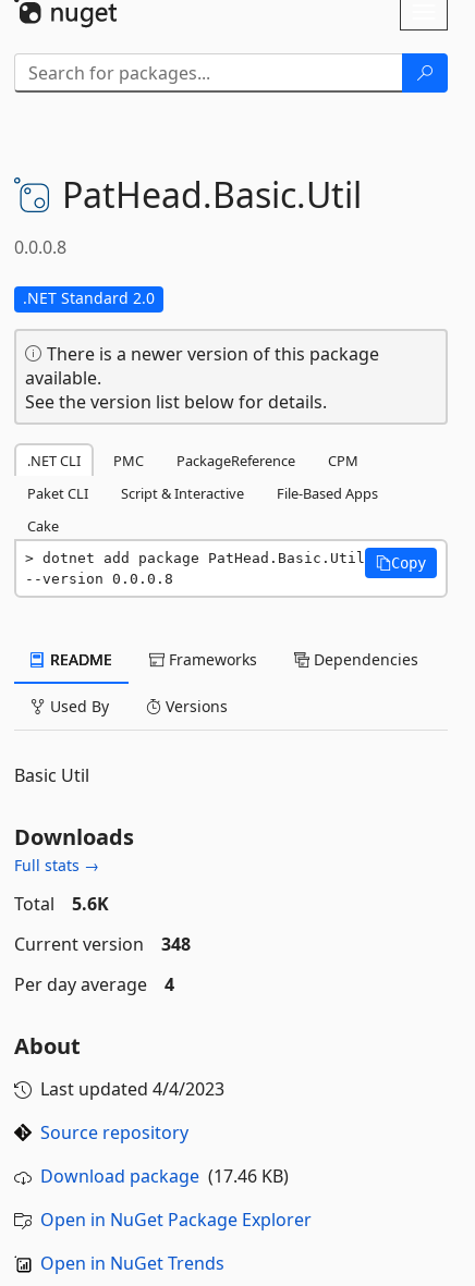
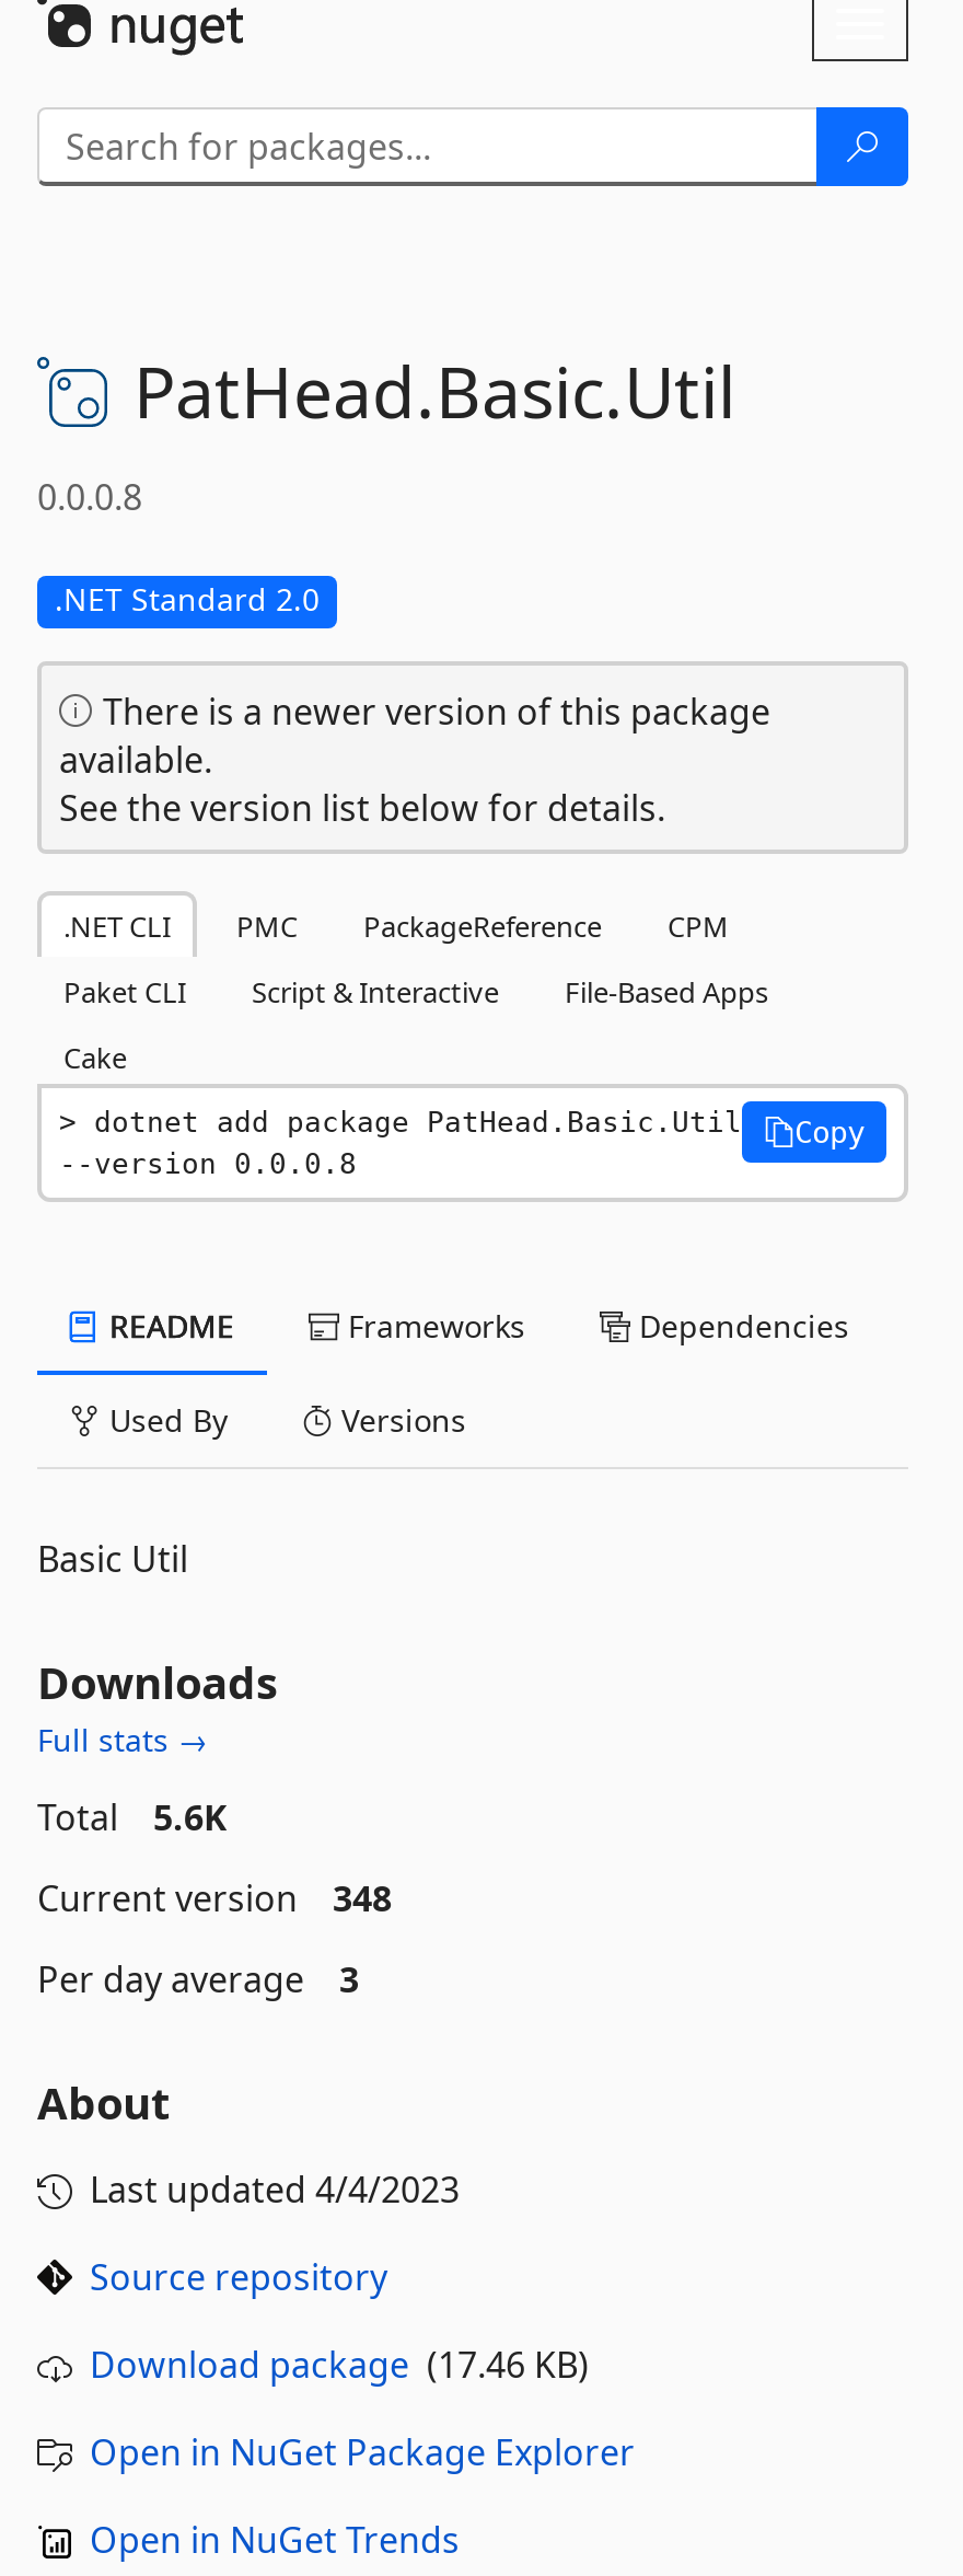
- Per day average 4
+ Per day average 3
